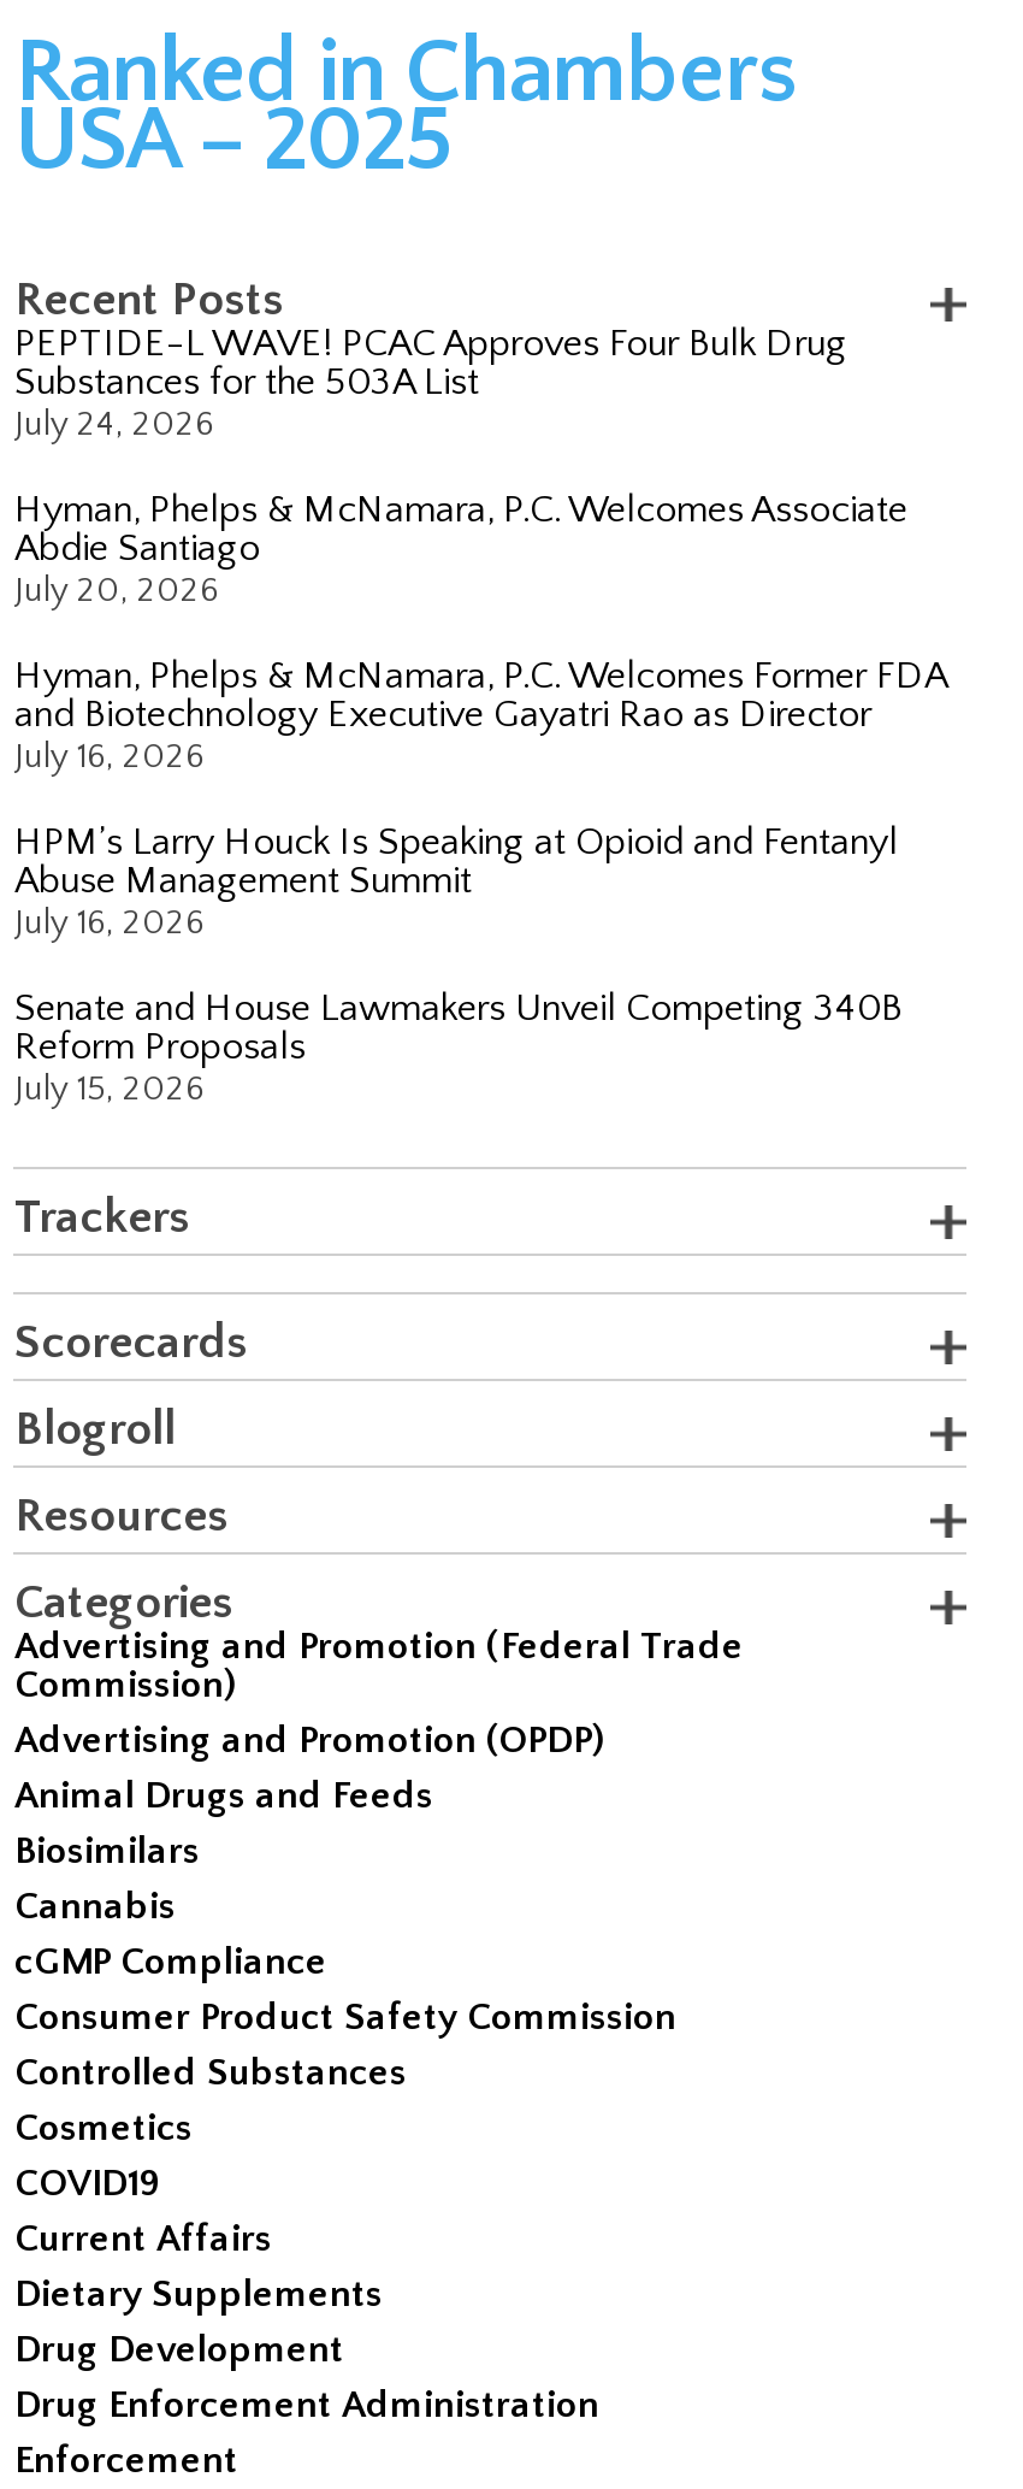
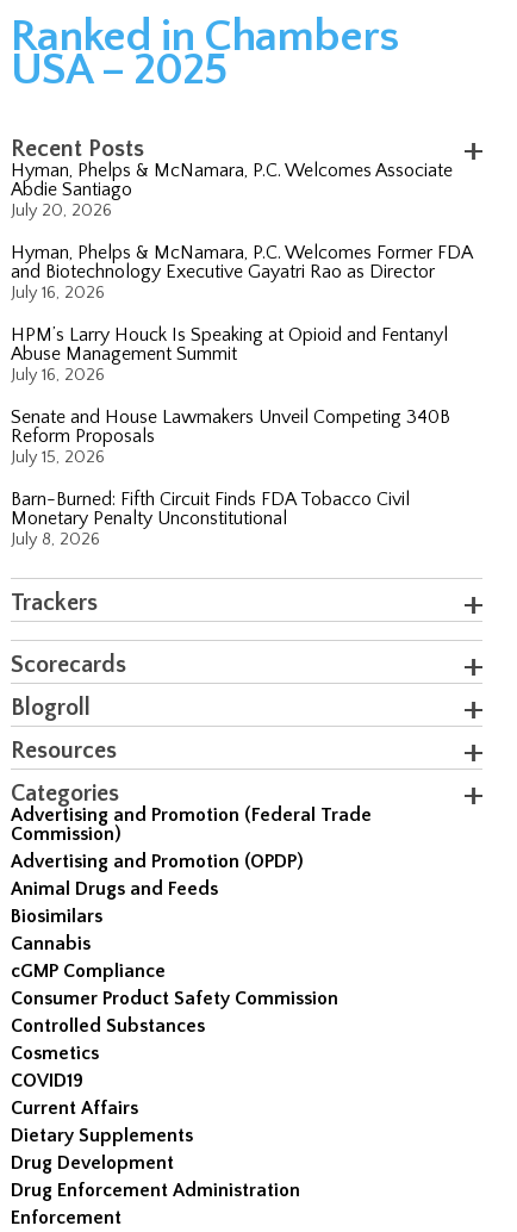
- PEPTIDE-L WAVE! PCAC Approves Four Bulk Drug
- Substances for the 503A List
- July 24, 2026

moved up: Hyman, Phelps & McNamara, P.C. Welcomes Associate | Abdie Santiago | July 20, 2026 | ... | Reform Proposals | July 15, 2026

+ Barn-Burned: Fifth Circuit Finds FDA Tobacco Civil
+ Monetary Penalty Unconstitutional
+ July 8, 2026
